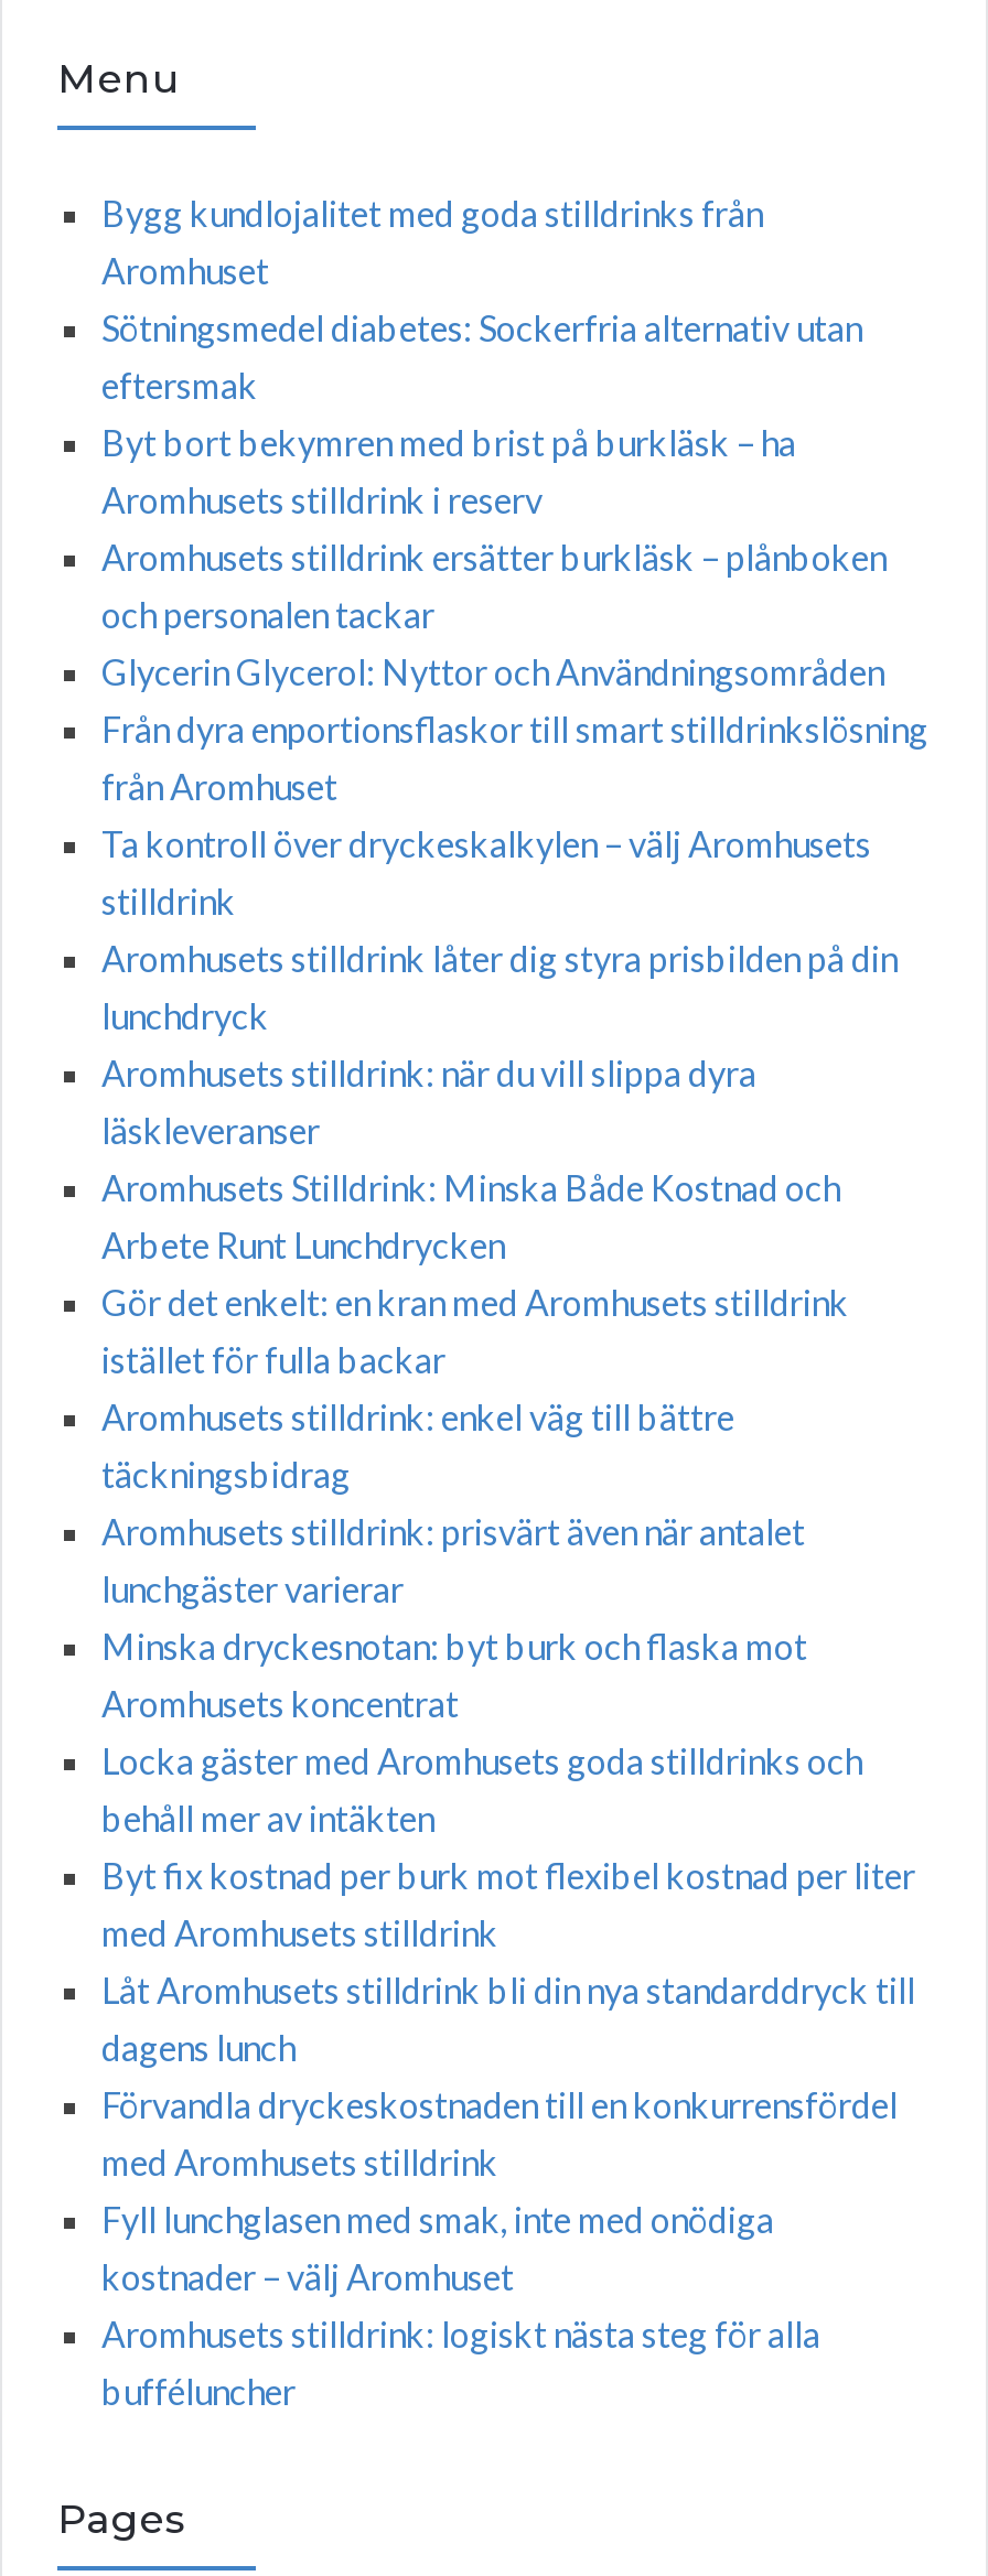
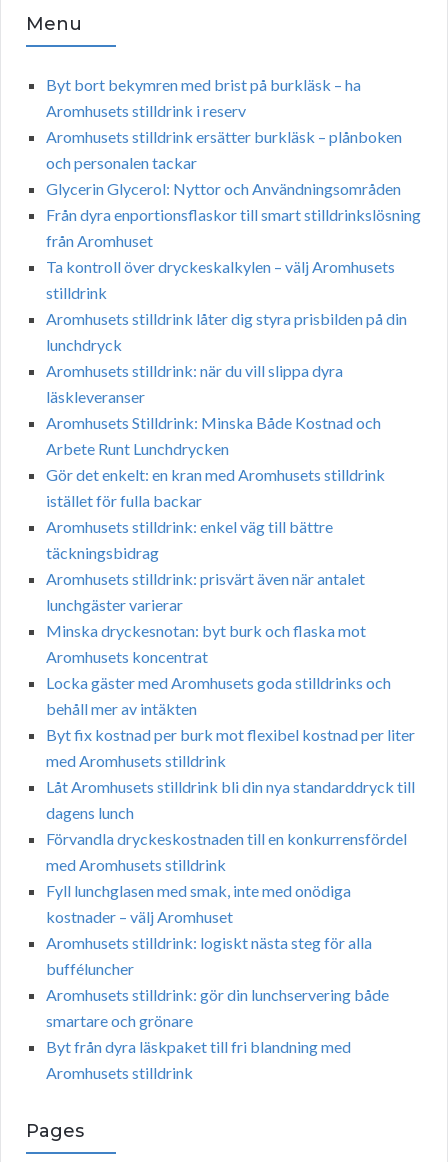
- Bygg kundlojalitet med goda stilldrinks från
- Aromhuset
- Sötningsmedel diabetes: Sockerfria alternativ utan
- eftersmak

moved up: Byt bort bekymren med brist på burkläsk – ha | Aromhusets stilldrink i reserv | Aromhusets stilldrink ersätter burkläsk – plånboken | ... | Aromhusets stilldrink: logiskt nästa steg för alla | bufféluncher

+ Aromhusets stilldrink: gör din lunchservering både
+ smartare och grönare
+ Byt från dyra läskpaket till fri blandning med
+ Aromhusets stilldrink
